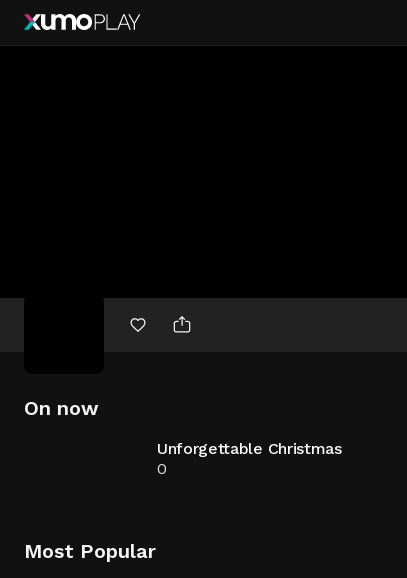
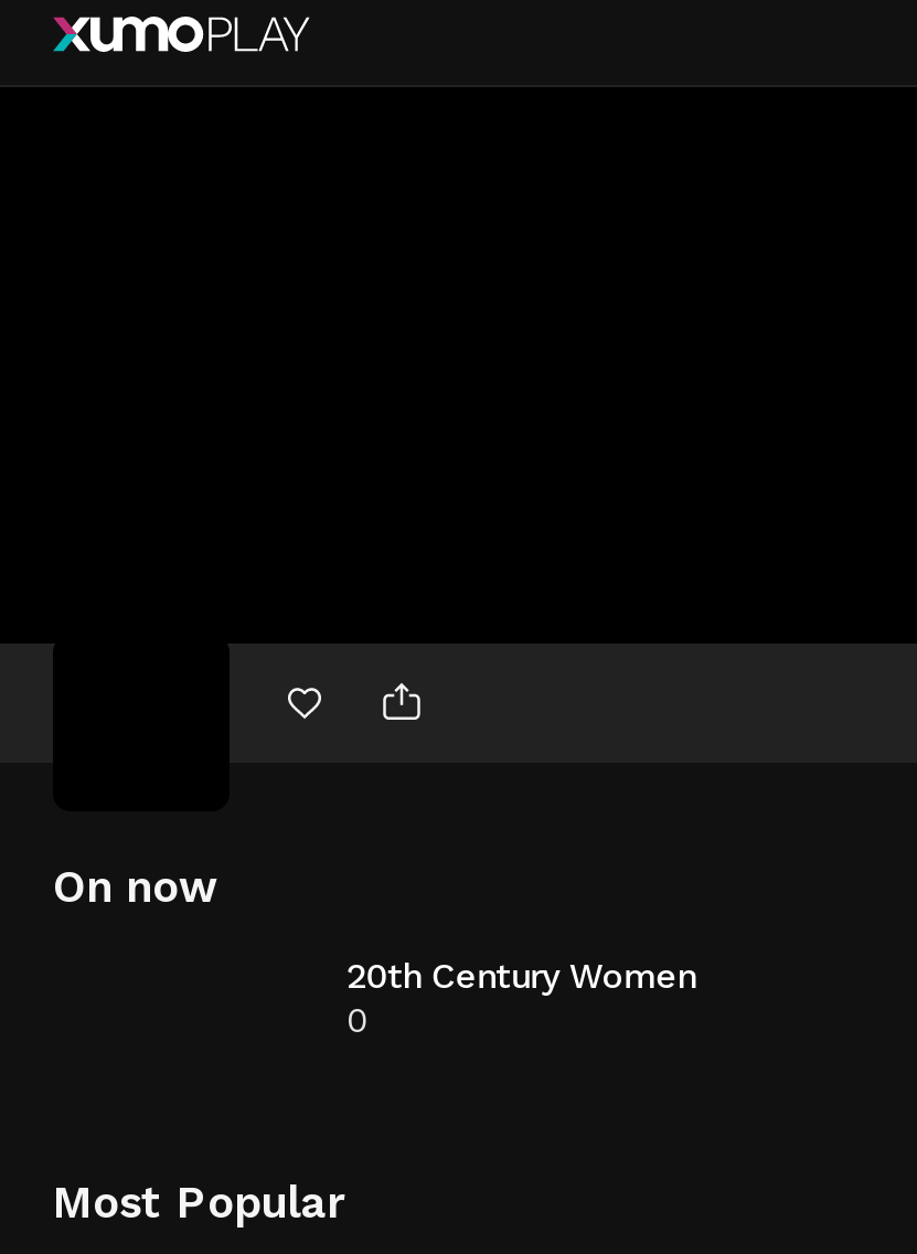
- Unforgettable Christmas
+ 20th Century Women
